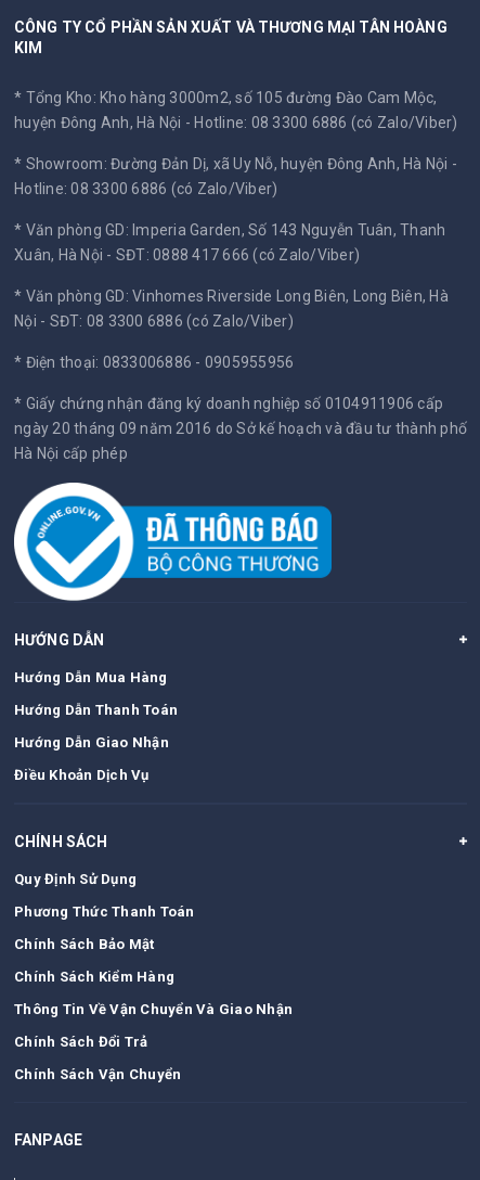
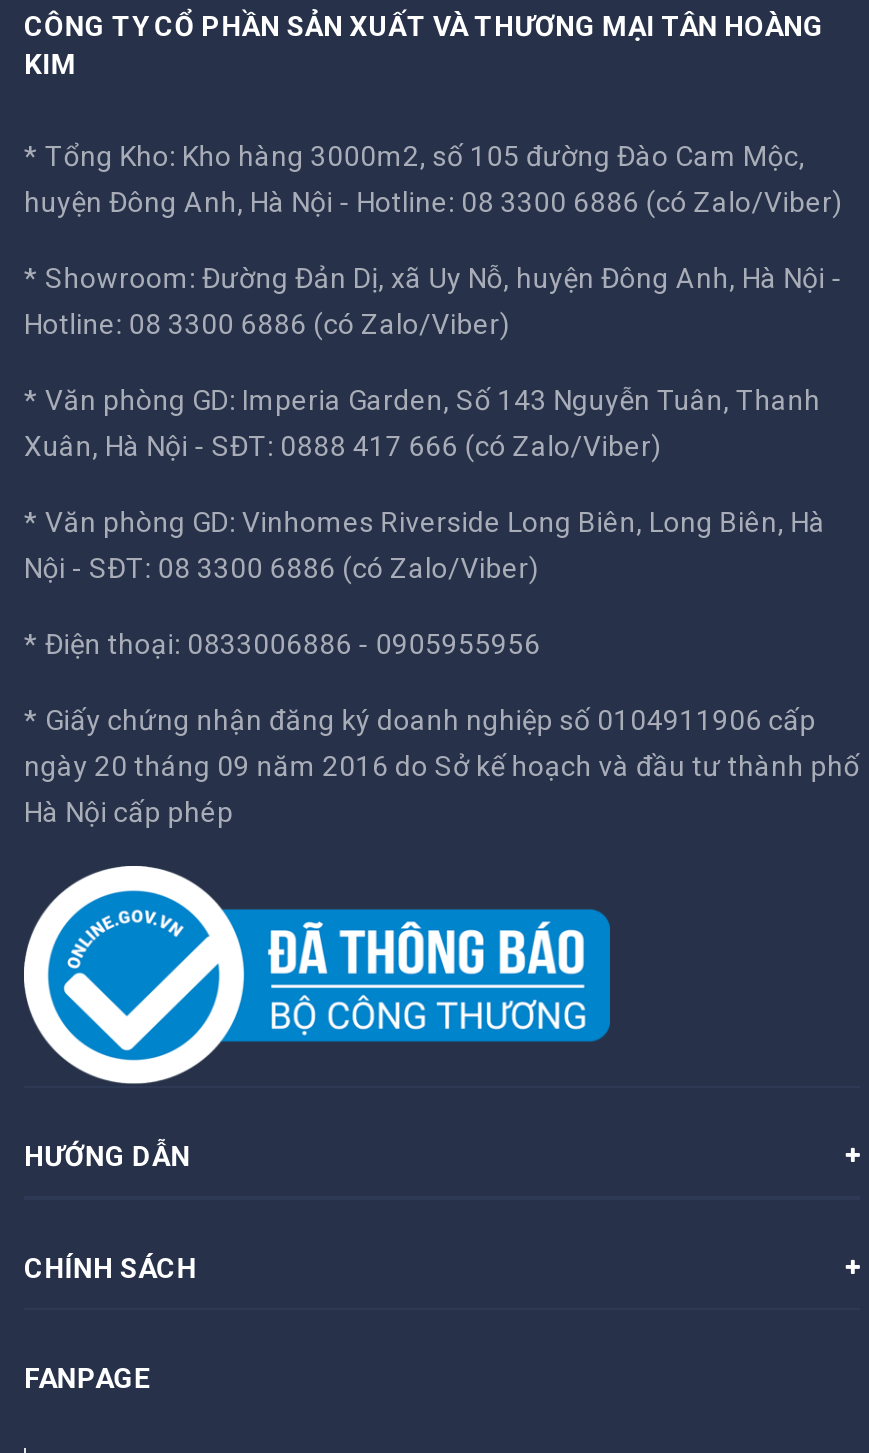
- Hướng Dẫn Mua Hàng
- Hướng Dẫn Thanh Toán
- Hướng Dẫn Giao Nhận
- Điều Khoản Dịch Vụ

- Quy Định Sử Dụng
- Phương Thức Thanh Toán
- Chính Sách Bảo Mật
- Chính Sách Kiểm Hàng
- Thông Tin Về Vận Chuyển Và Giao Nhận
- Chính Sách Đổi Trả
- Chính Sách Vận Chuyển
